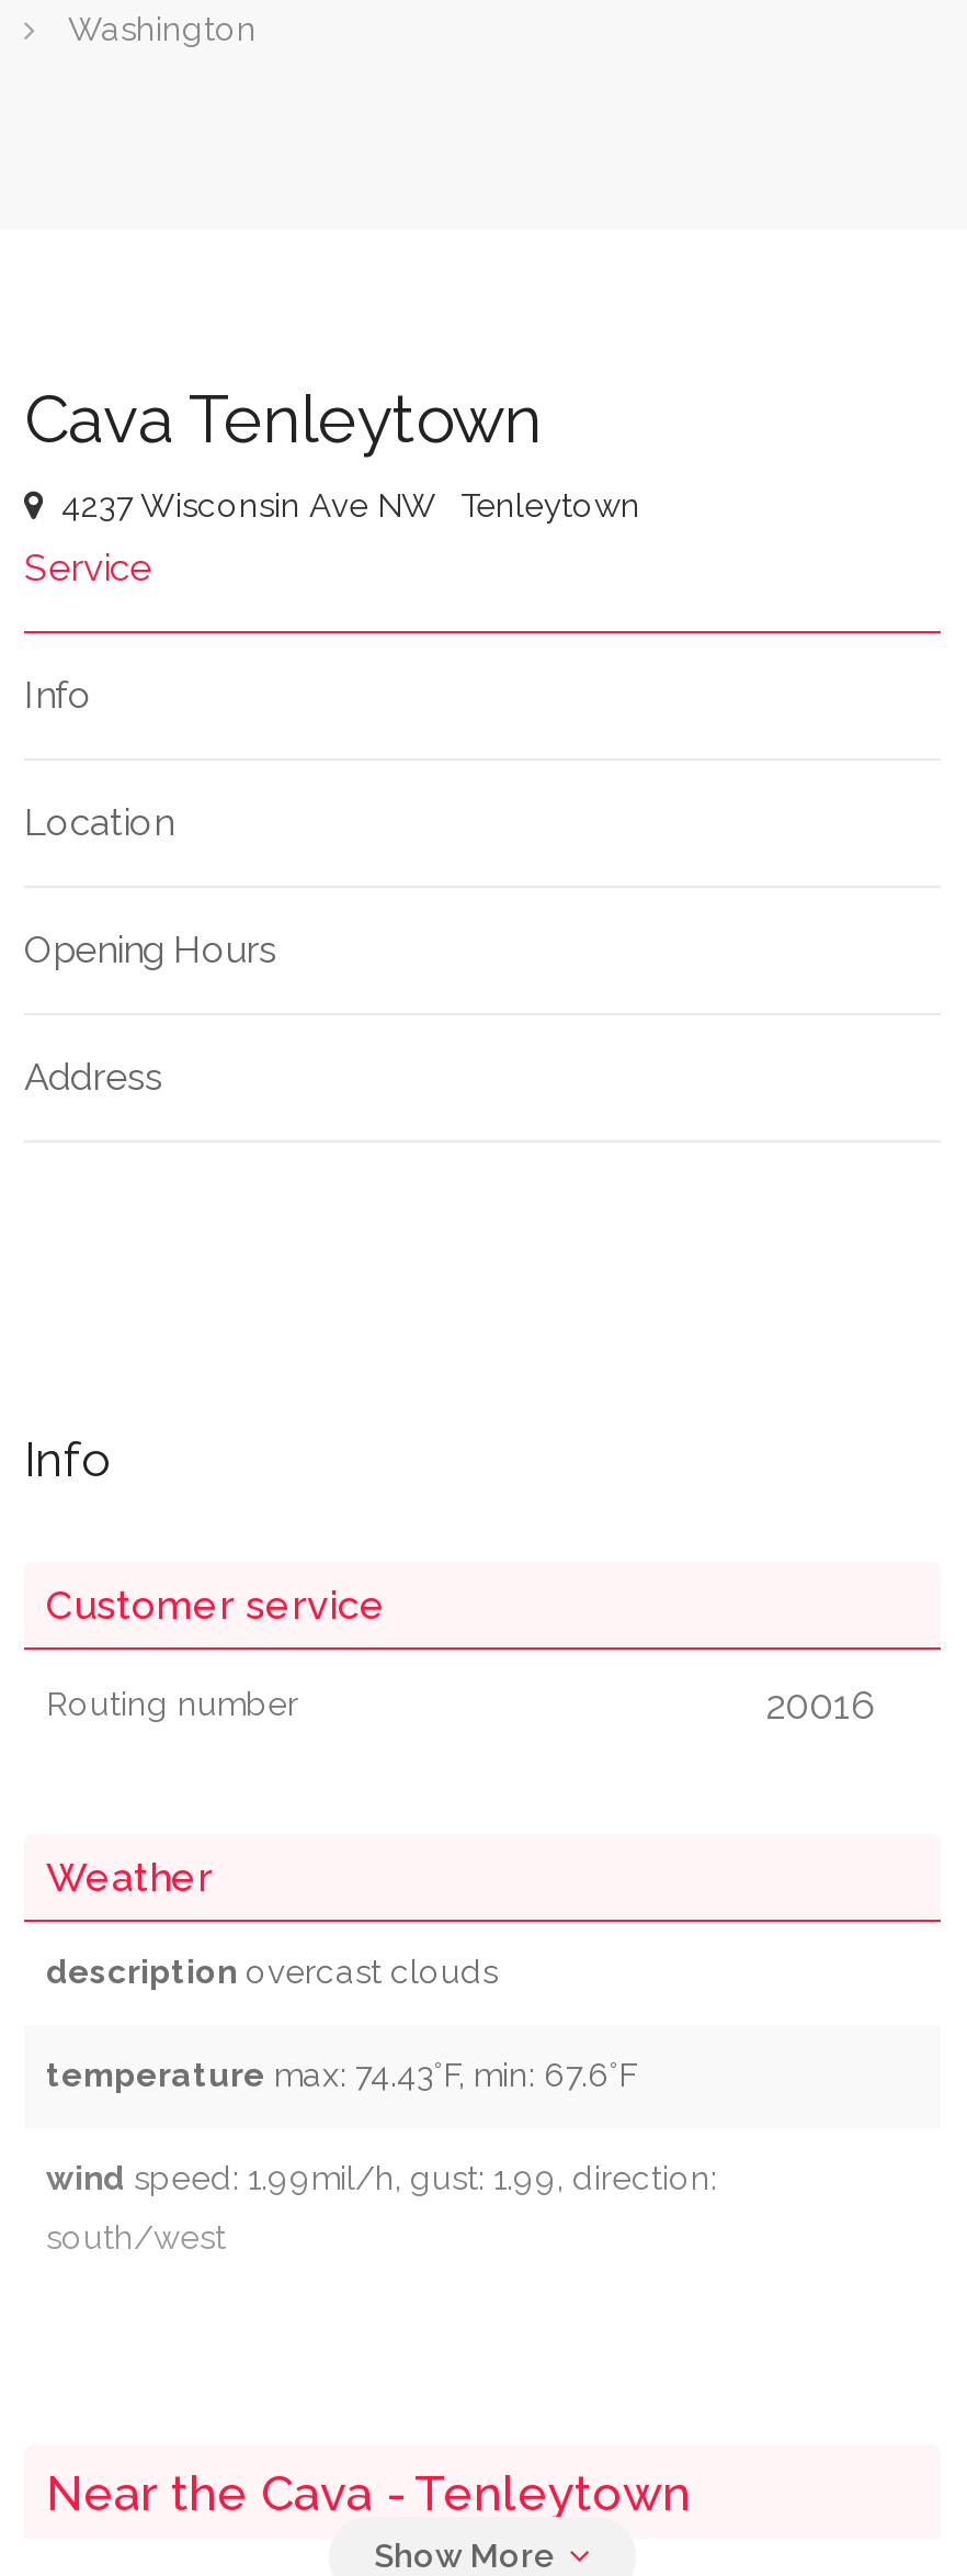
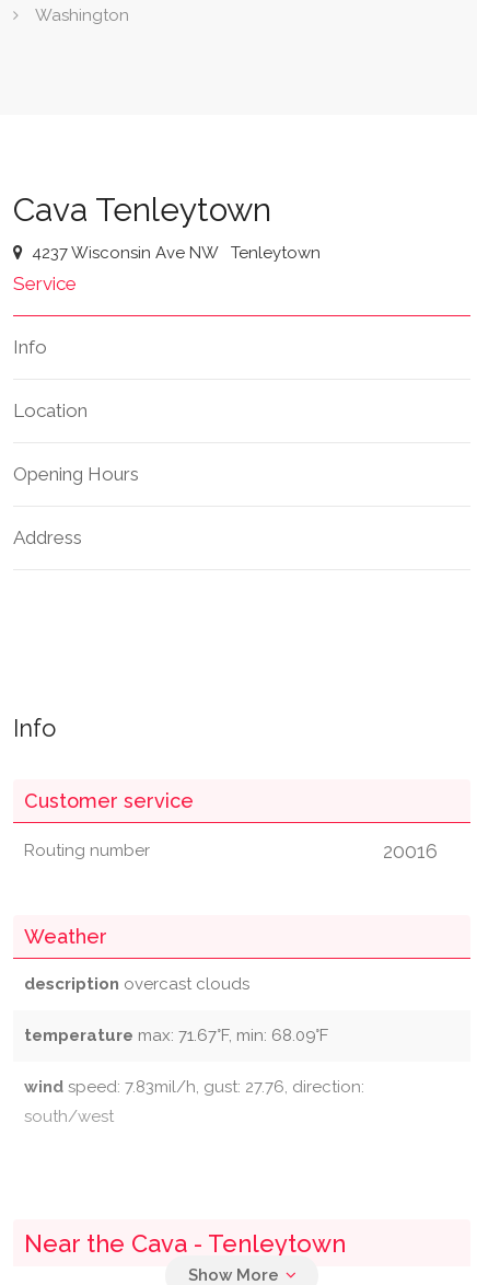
- temperature max: 74.43°F, min: 67.6°F
+ temperature max: 71.67°F, min: 68.09°F

- wind speed: 1.99mil/h, gust: 1.99, direction:
+ wind speed: 7.83mil/h, gust: 27.76, direction:
